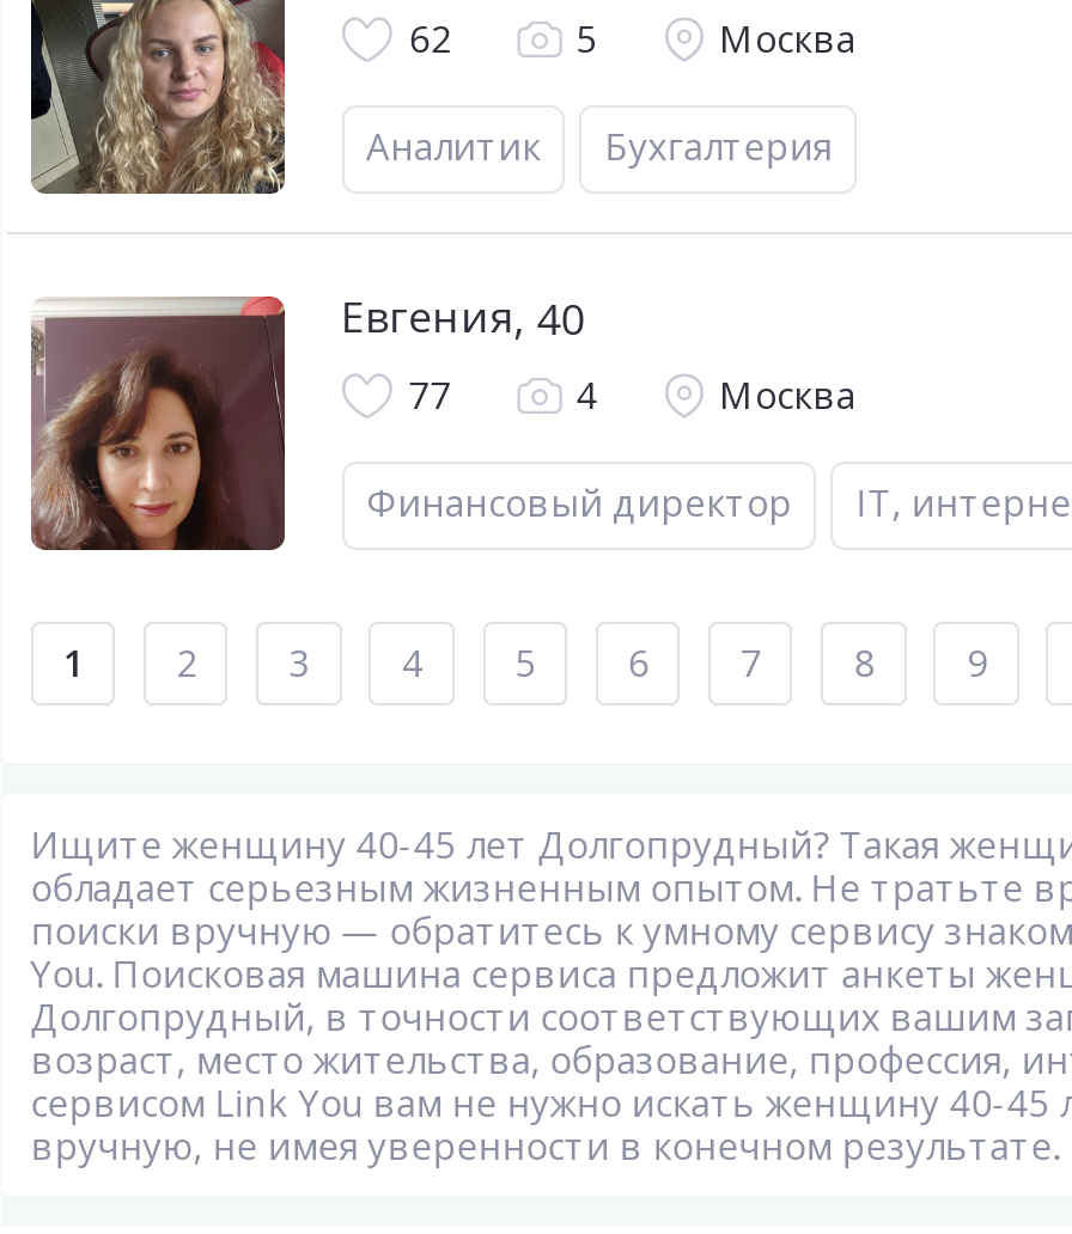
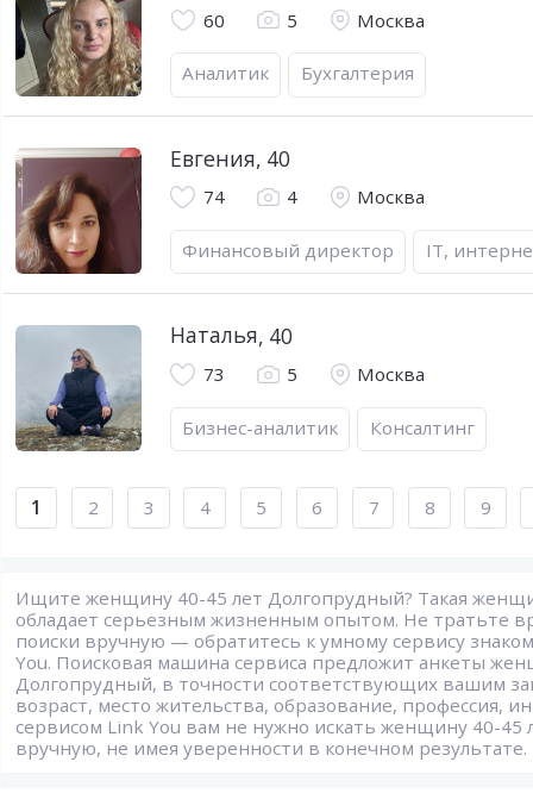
- 62
+ 60

- 77
+ 74

+ [image]
+ Наталья, 40
+ 73
+ 5
+ Москва
+ Бизнес-аналитик
+ Консалтинг
